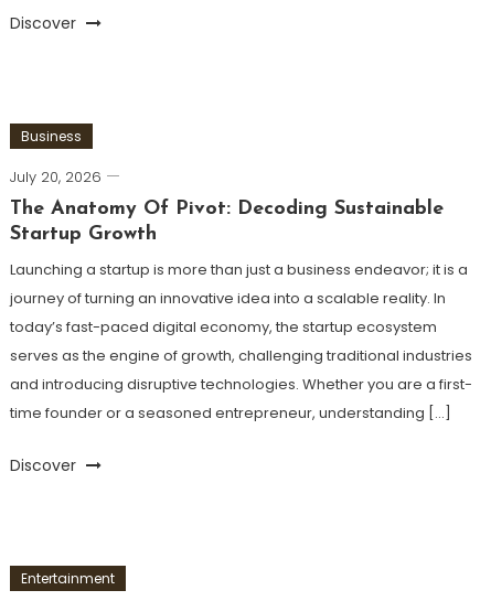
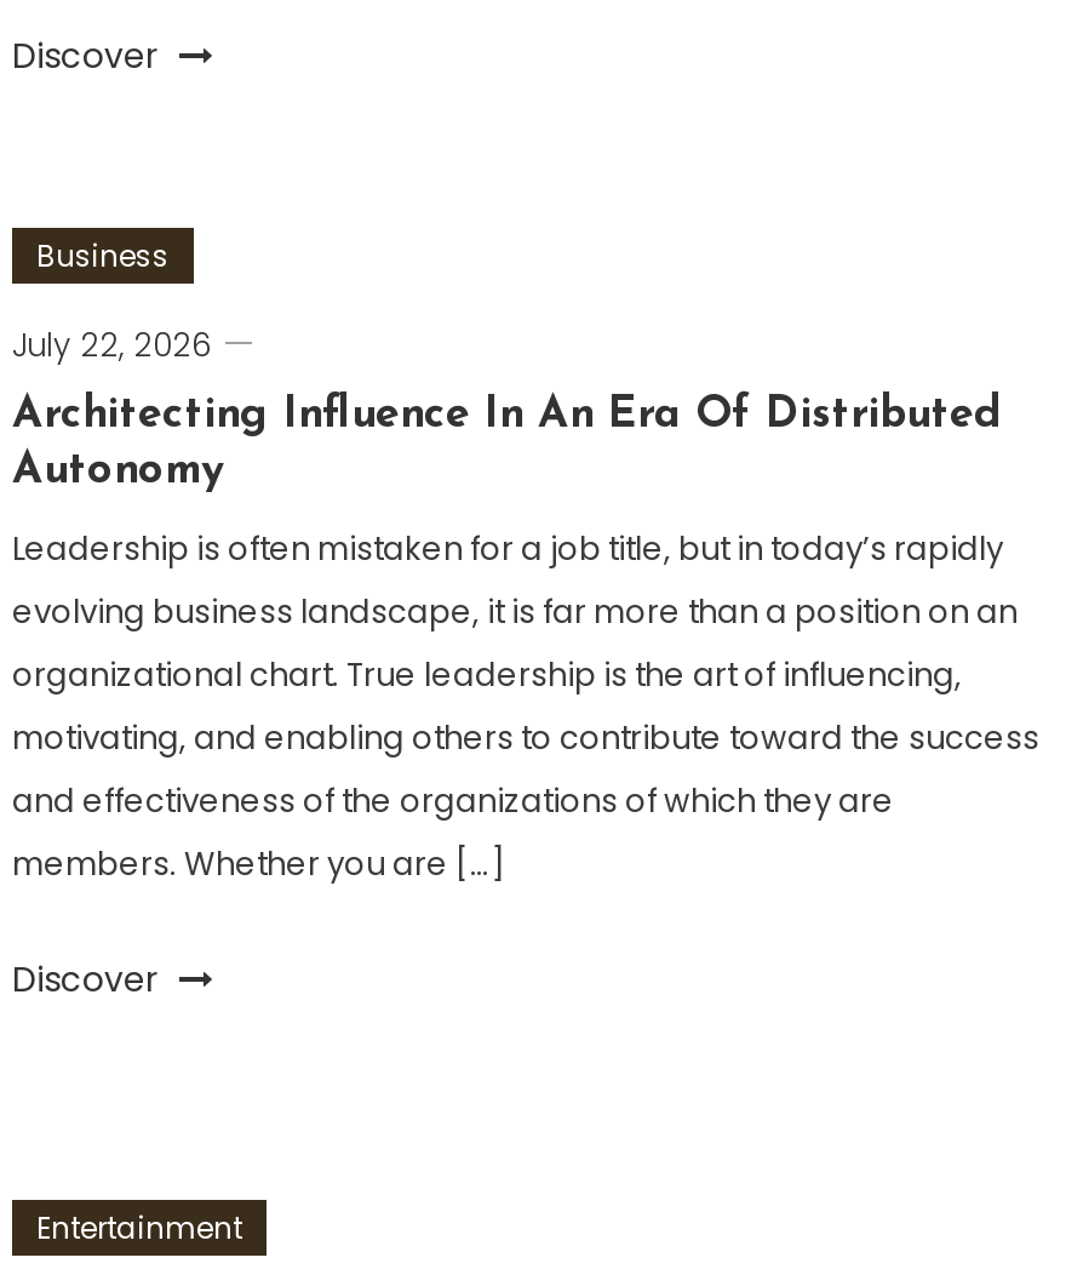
- July 20, 2026
+ July 22, 2026

- The Anatomy Of Pivot: Decoding Sustainable
- Startup Growth
+ Architecting Influence In An Era Of Distributed
+ Autonomy

- Launching a startup is more than just a business endeavor; it is a
- journey of turning an innovative idea into a scalable reality. In
- today’s fast-paced digital economy, the startup ecosystem
- serves as the engine of growth, challenging traditional industries
- and introducing disruptive technologies. Whether you are a first-
- time founder or a seasoned entrepreneur, understanding […]
+ Leadership is often mistaken for a job title, but in today’s rapidly
+ evolving business landscape, it is far more than a position on an
+ organizational chart. True leadership is the art of influencing,
+ motivating, and enabling others to contribute toward the success
+ and effectiveness of the organizations of which they are
+ members. Whether you are […]
